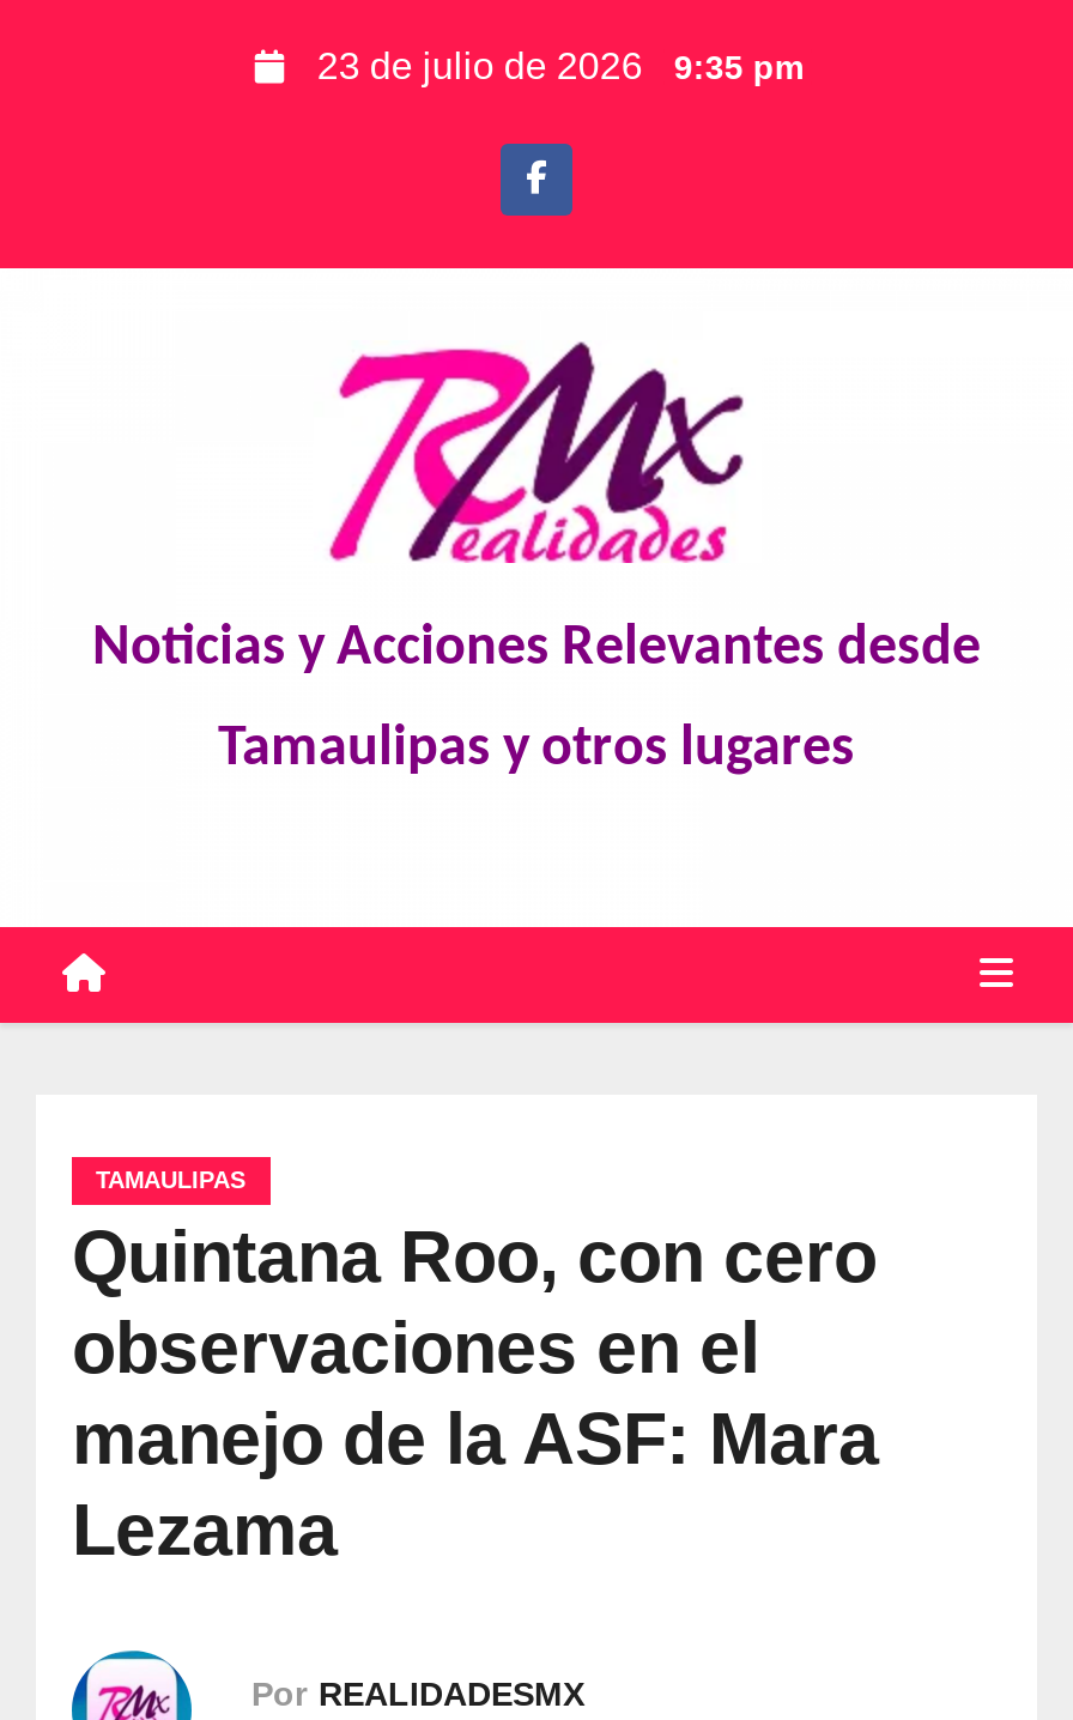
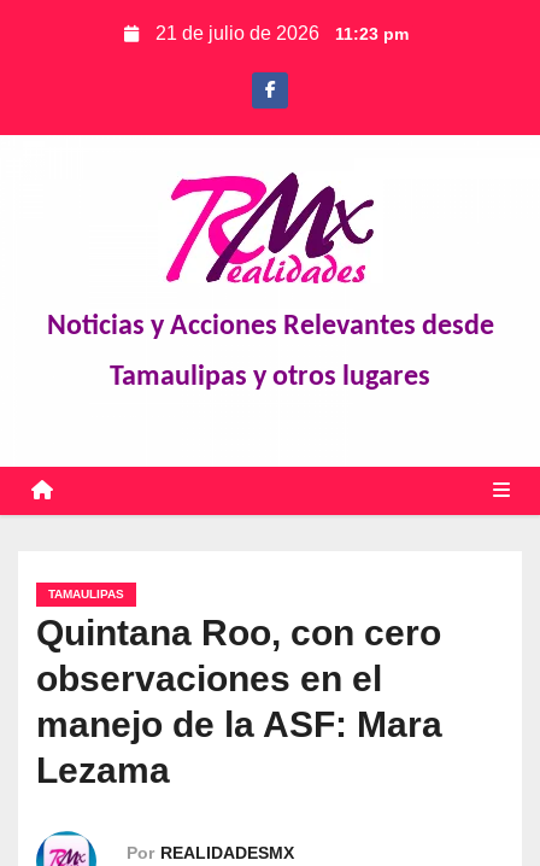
- 23 de julio de 2026 9:35 pm
+ 21 de julio de 2026 11:23 pm
